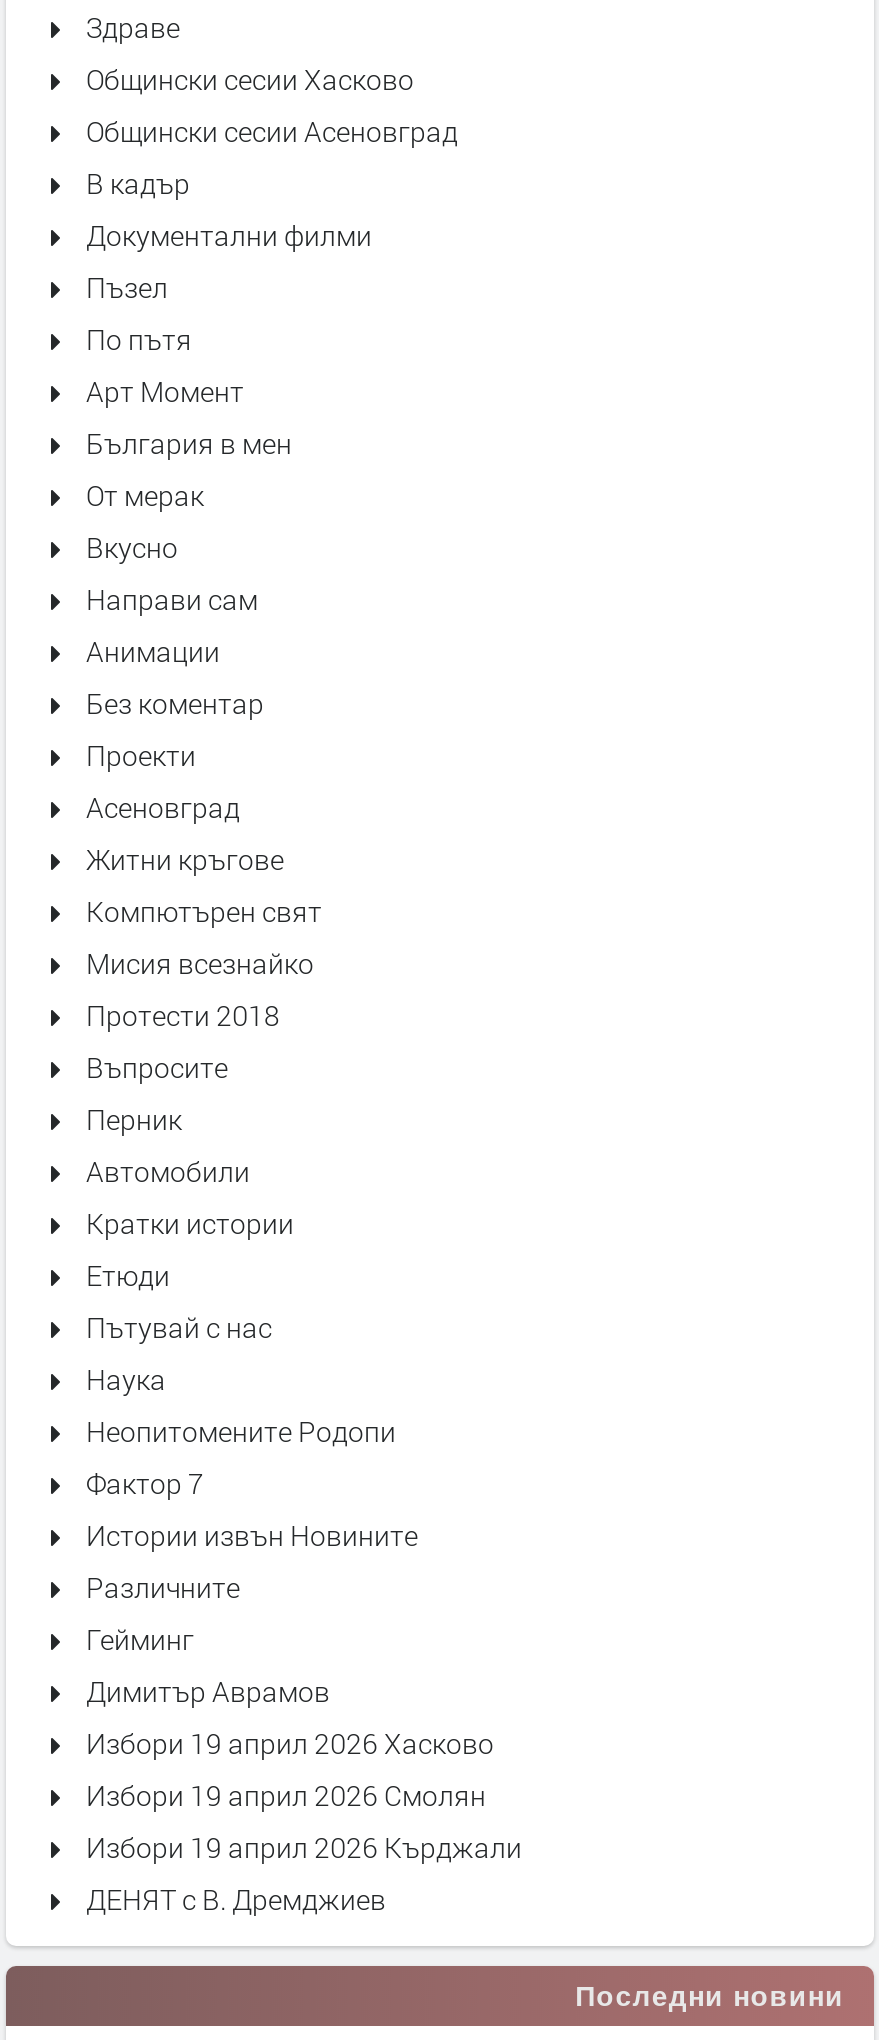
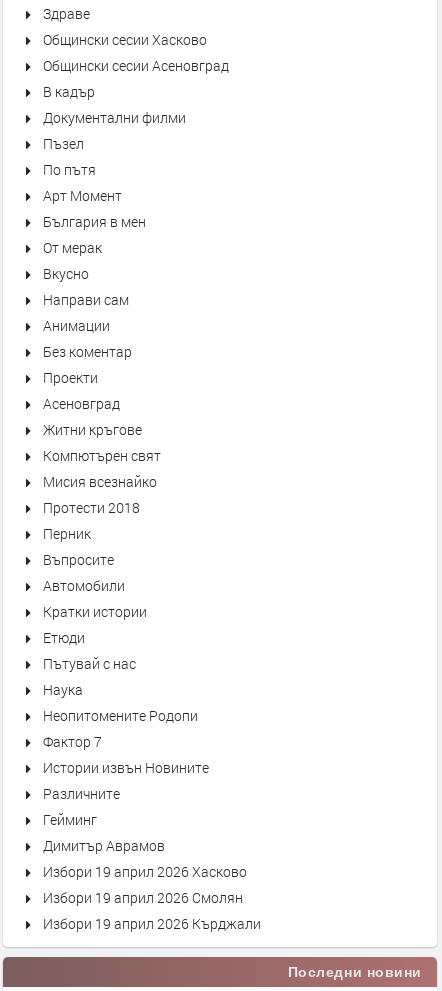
moved down: Въпросите

- ДЕНЯТ с В. Дремджиев
